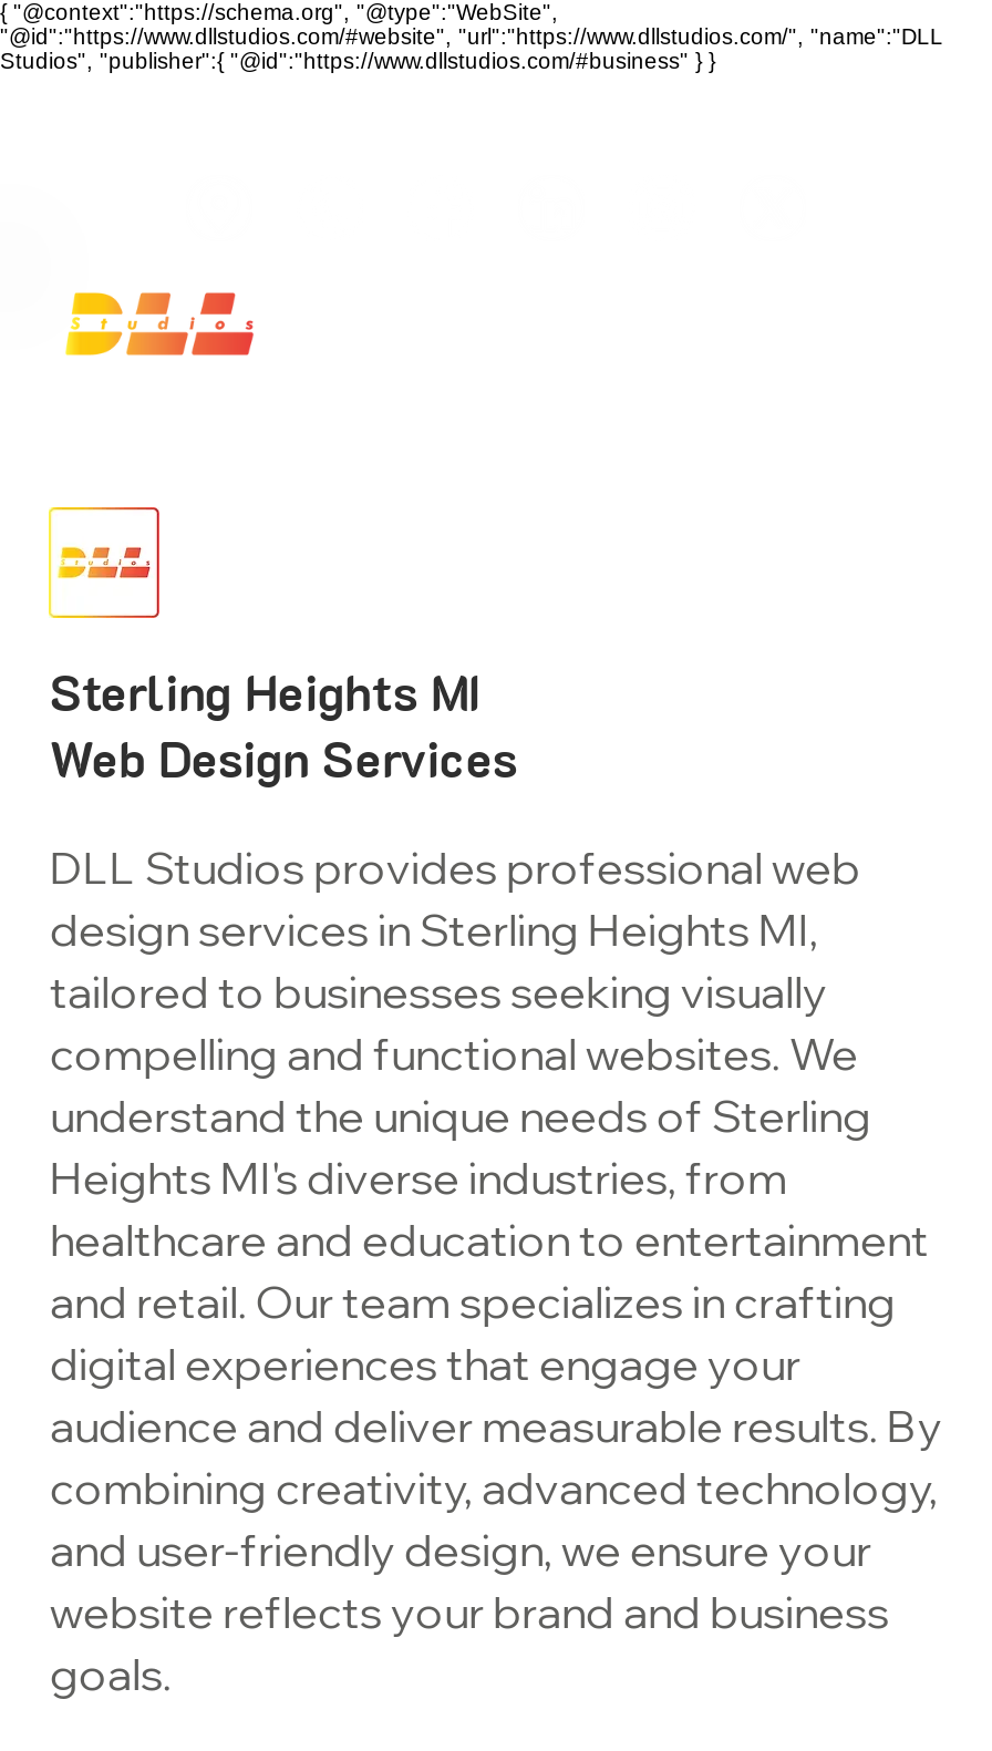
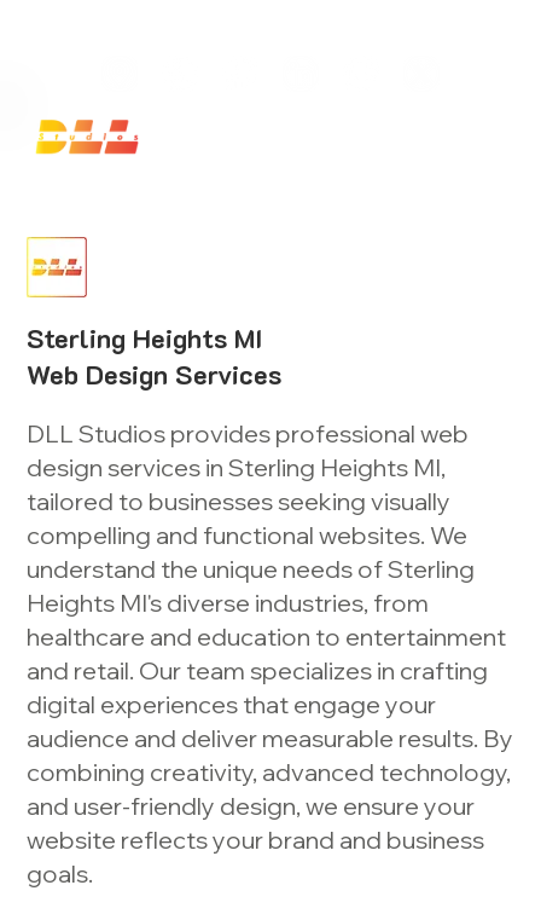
- { "@context":"https://schema.org", "@type":"WebSite",
- "@id":"https://www.dllstudios.com/#website", "url":"https://www.dllstudios.com/", "name":"DLL
- Studios", "publisher":{ "@id":"https://www.dllstudios.com/#business" } }
